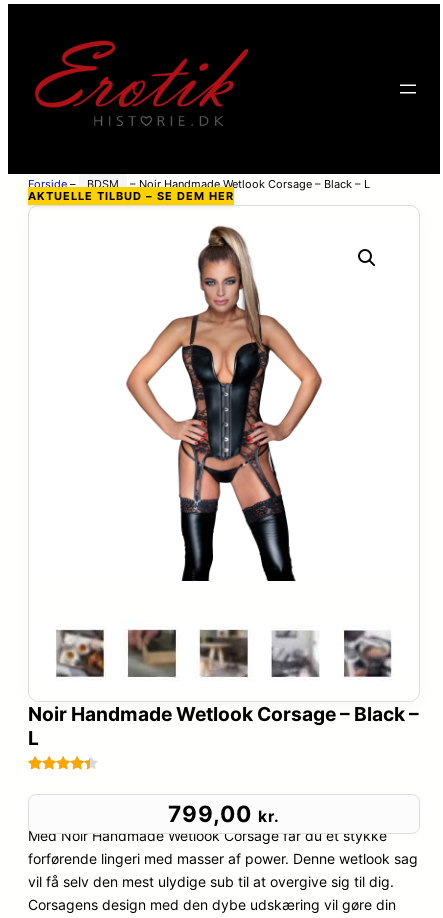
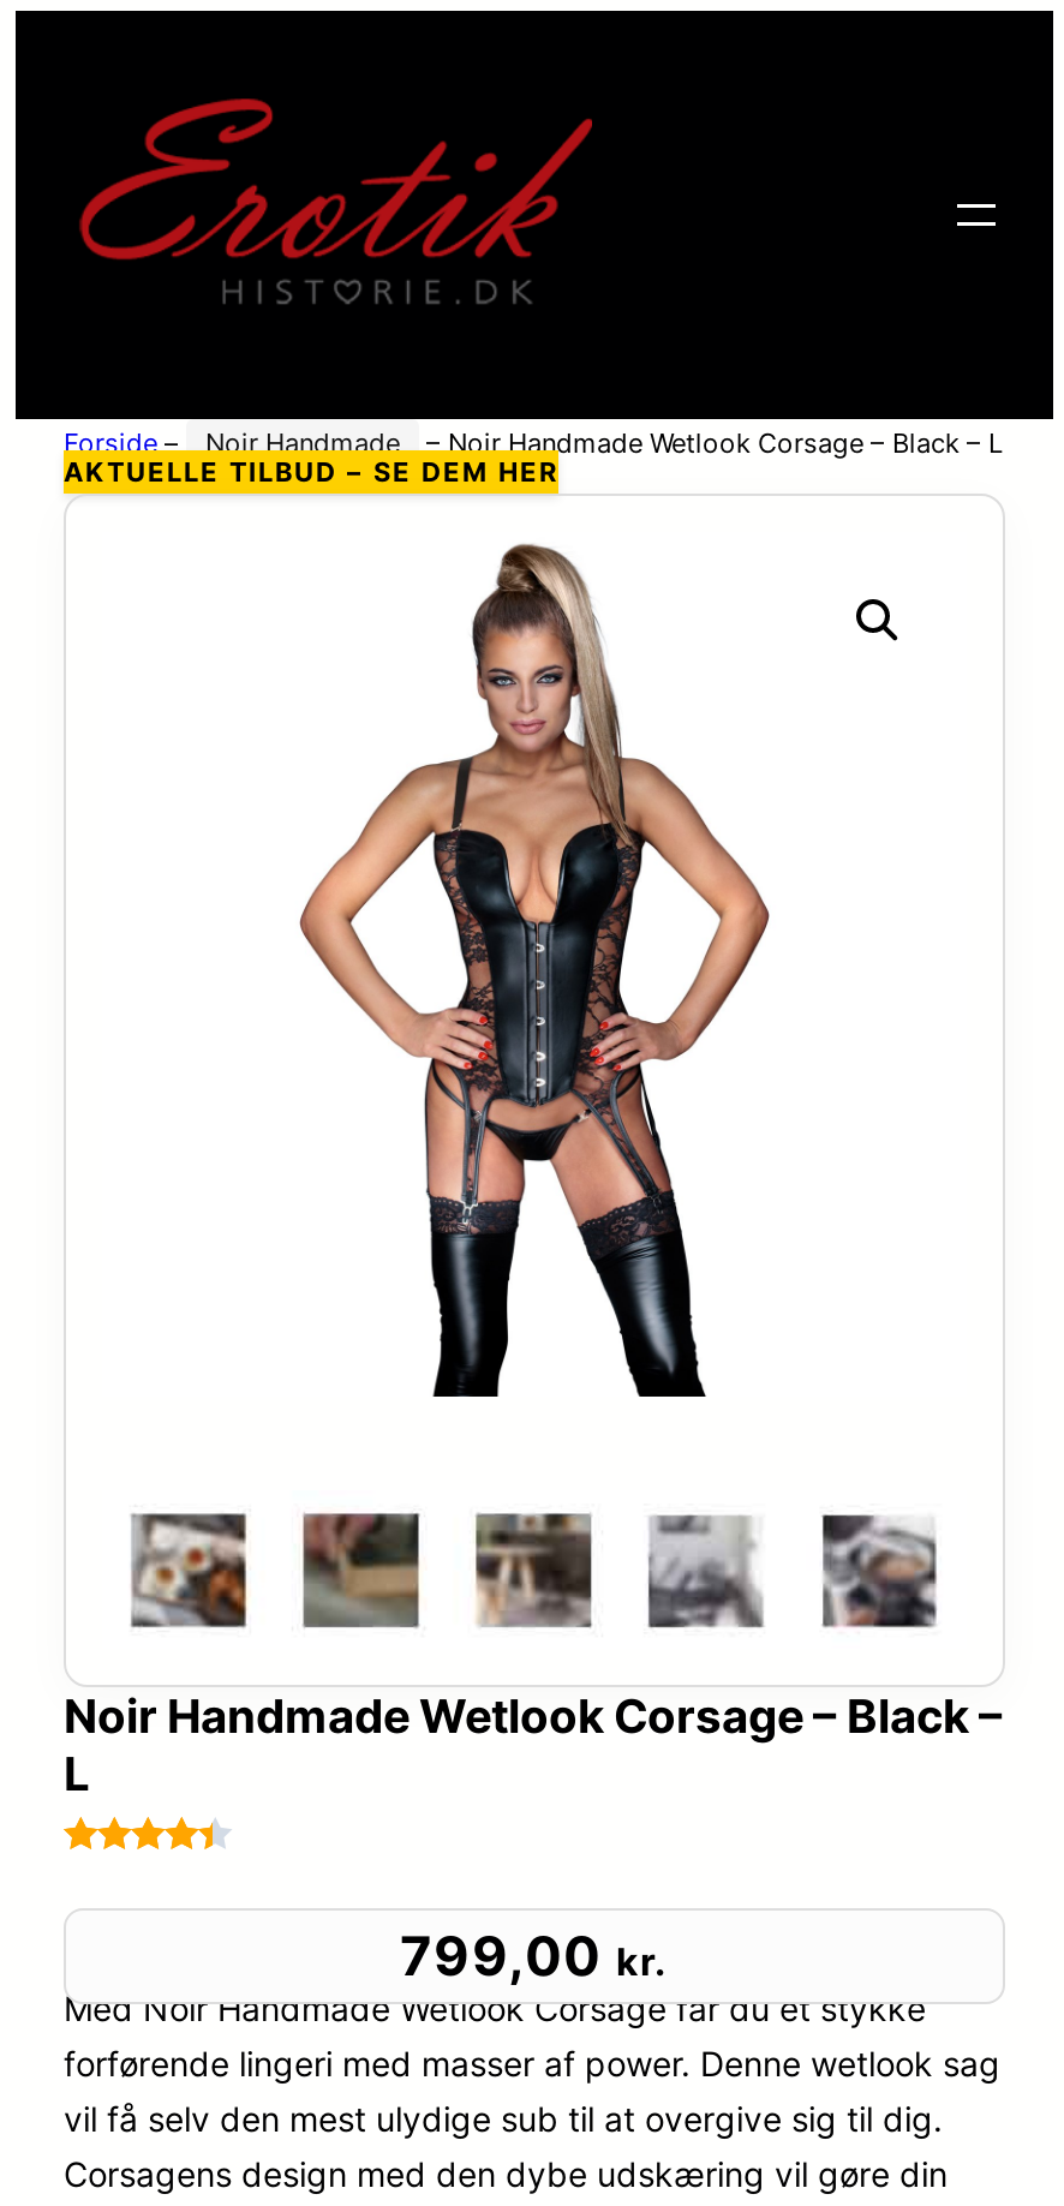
- Forside – BDSM – Noir Handmade Wetlook Corsage – Black – L
+ Forside – Noir Handmade – Noir Handmade Wetlook Corsage – Black – L
